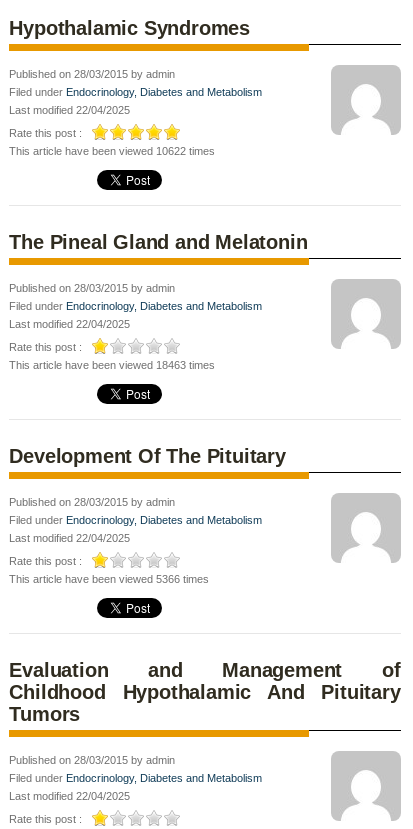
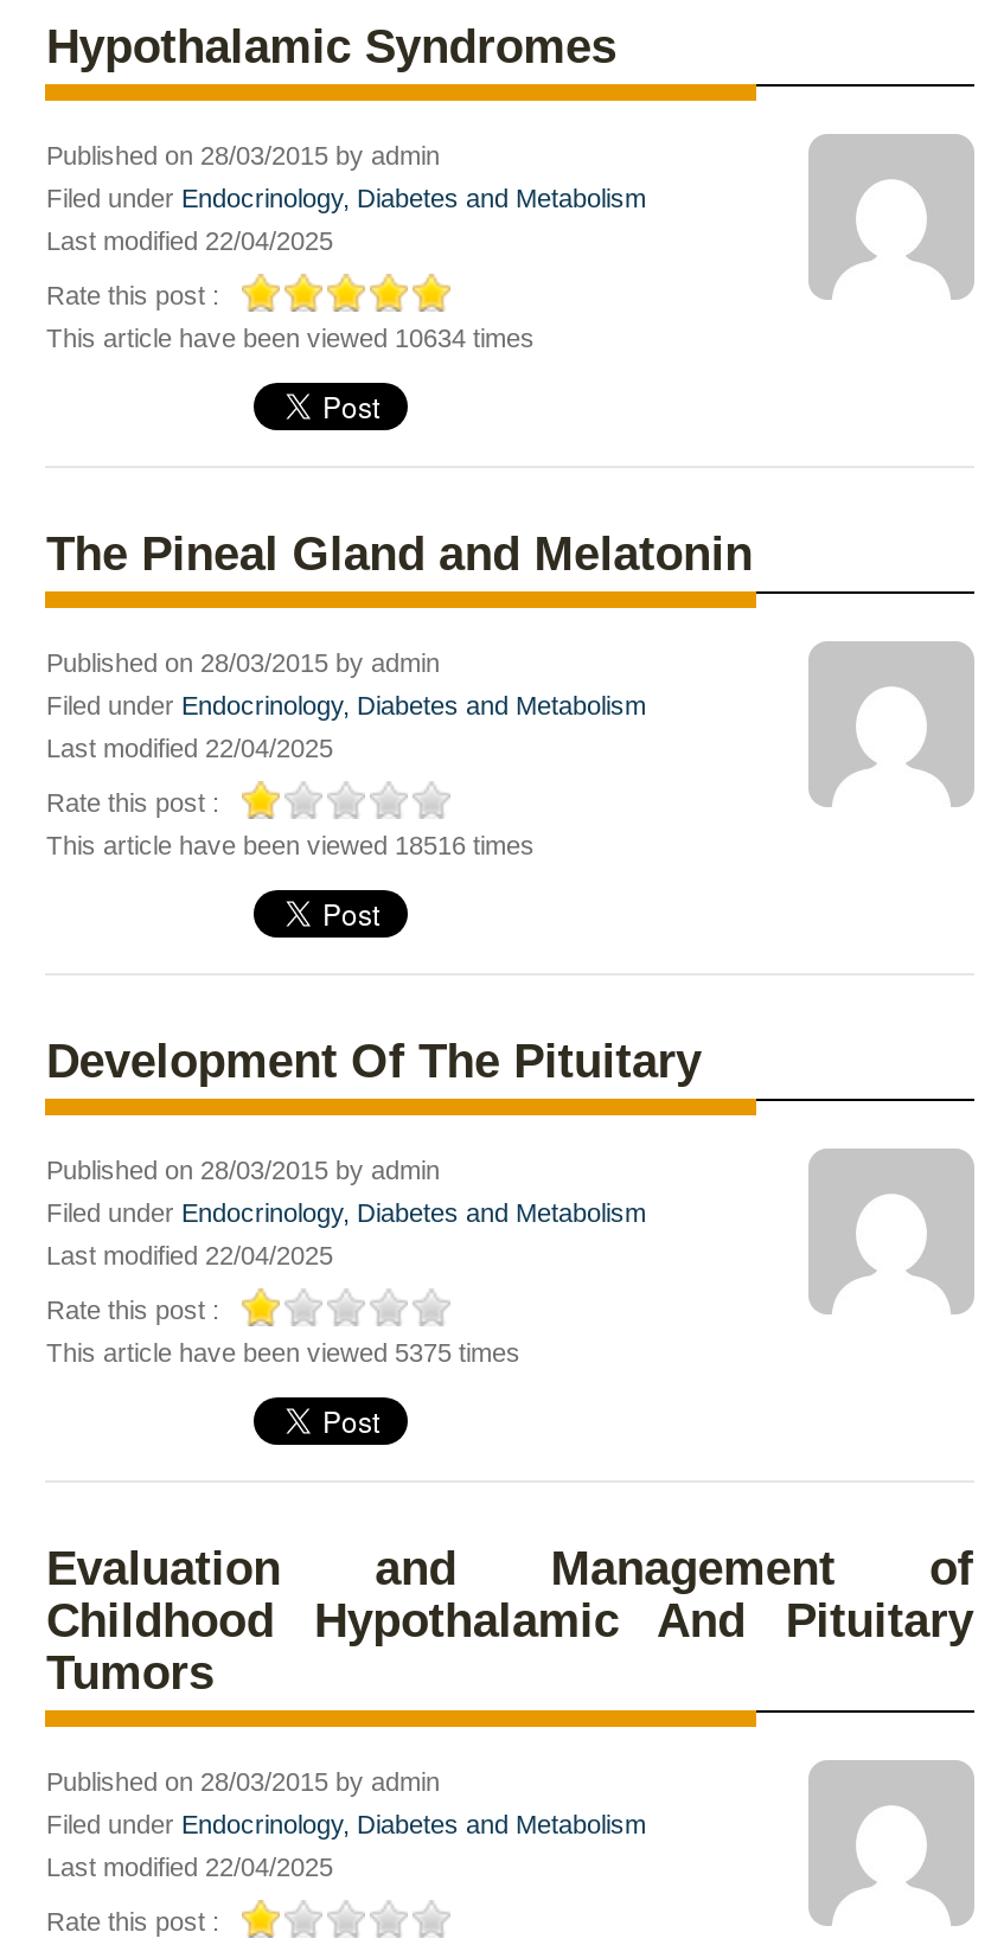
- This article have been viewed 10622 times
+ This article have been viewed 10634 times

- This article have been viewed 18463 times
+ This article have been viewed 18516 times

- This article have been viewed 5366 times
+ This article have been viewed 5375 times
